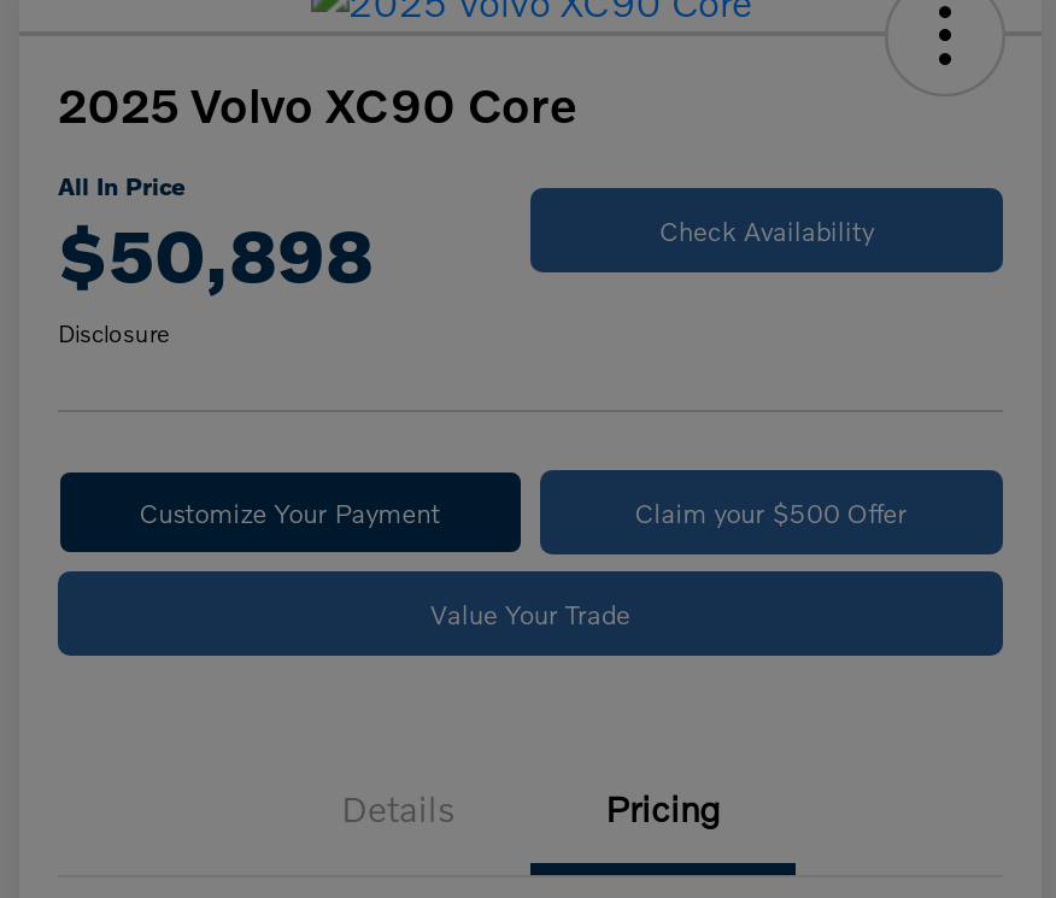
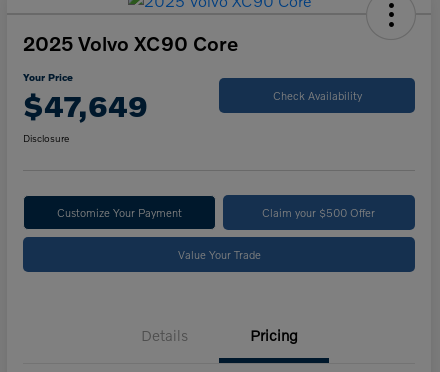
- All In Price
- $50,898
+ Your Price
+ $47,649
